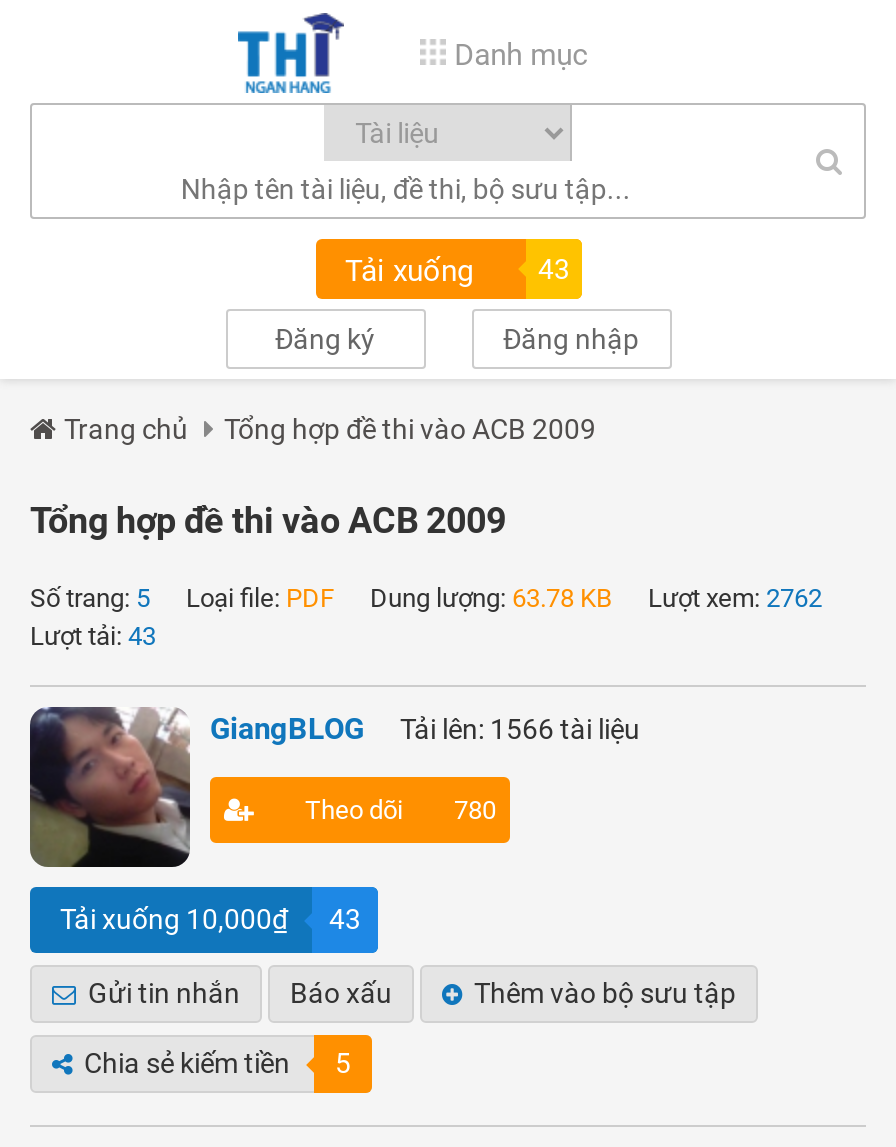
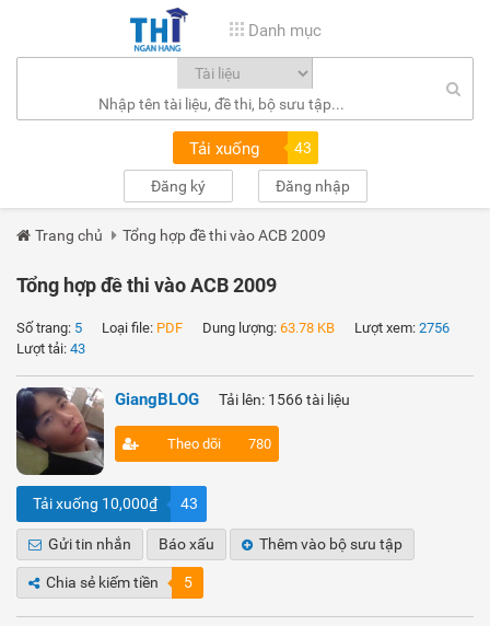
- Số trang: 5 Loại file: PDF Dung lượng: 63.78 KB Lượt xem: 2762
+ Số trang: 5 Loại file: PDF Dung lượng: 63.78 KB Lượt xem: 2756
